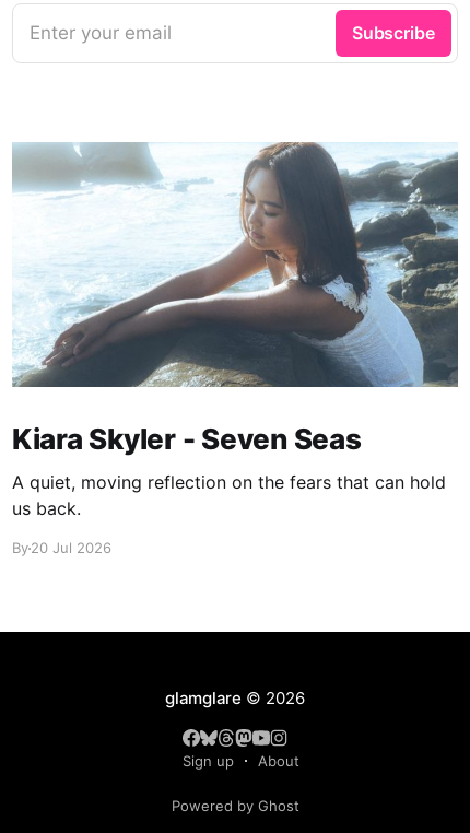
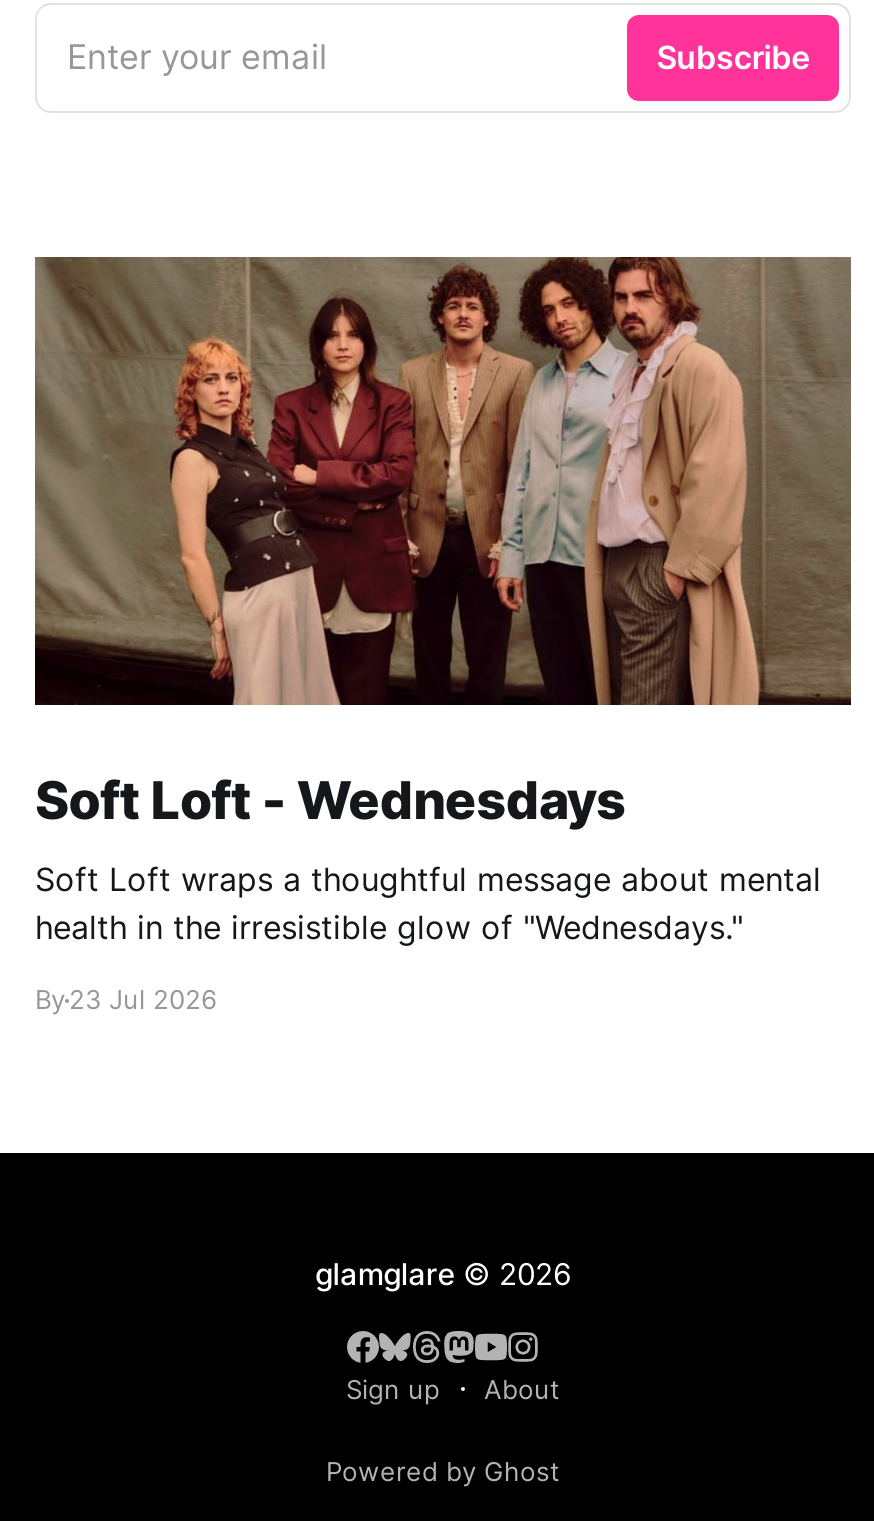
- [image]
- Kiara Skyler - Seven Seas
+ [image]
+ Soft Loft - Wednesdays

- A quiet, moving reflection on the fears that can hold
- us back.
+ Soft Loft wraps a thoughtful message about mental
+ health in the irresistible glow of "Wednesdays."

- By 20 Jul 2026
+ By 23 Jul 2026
